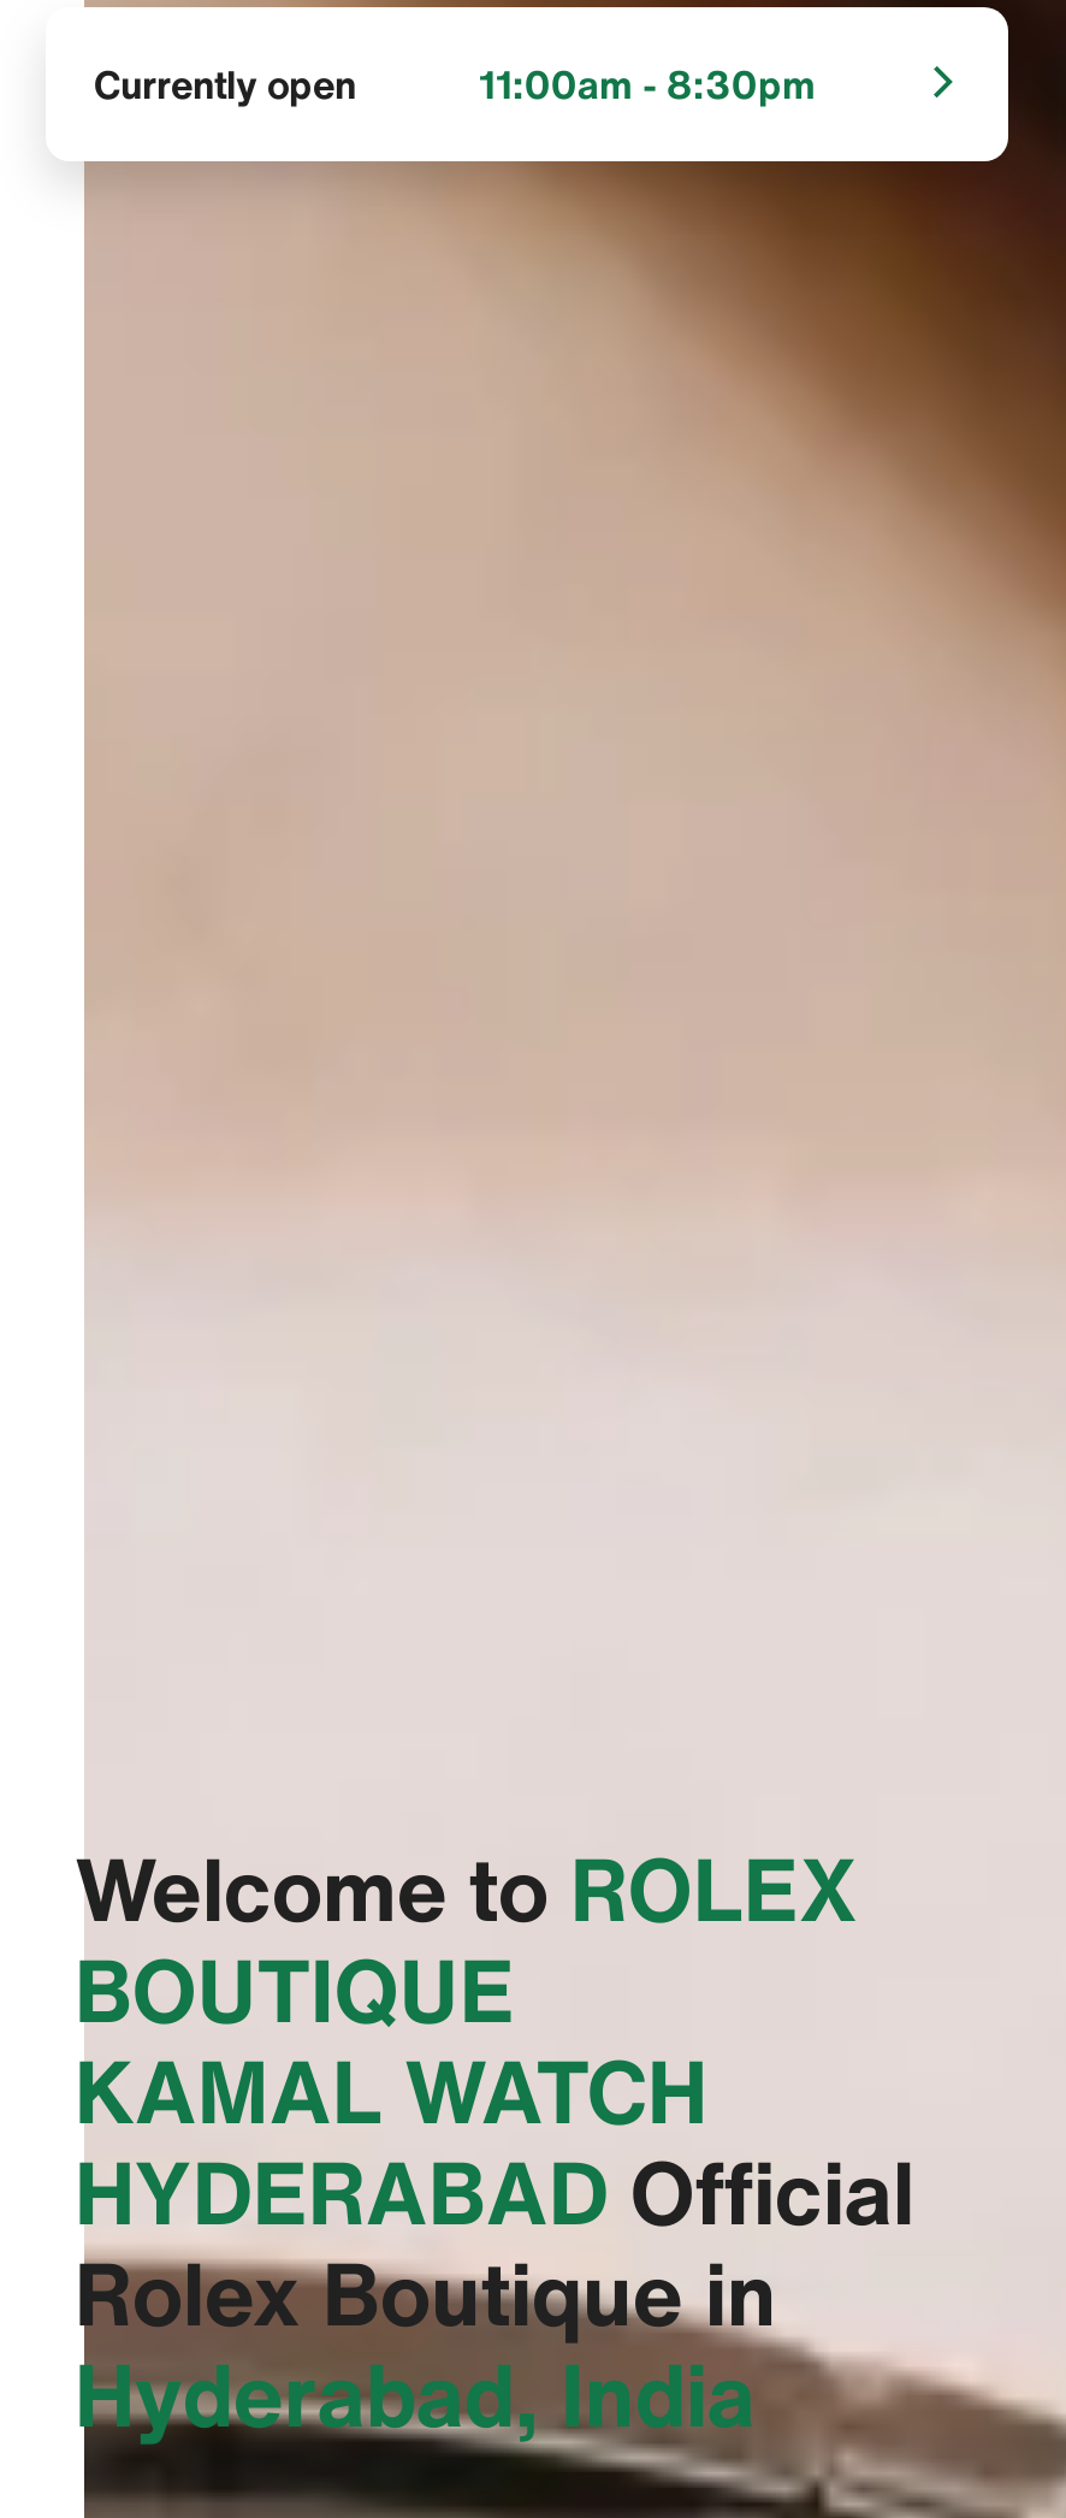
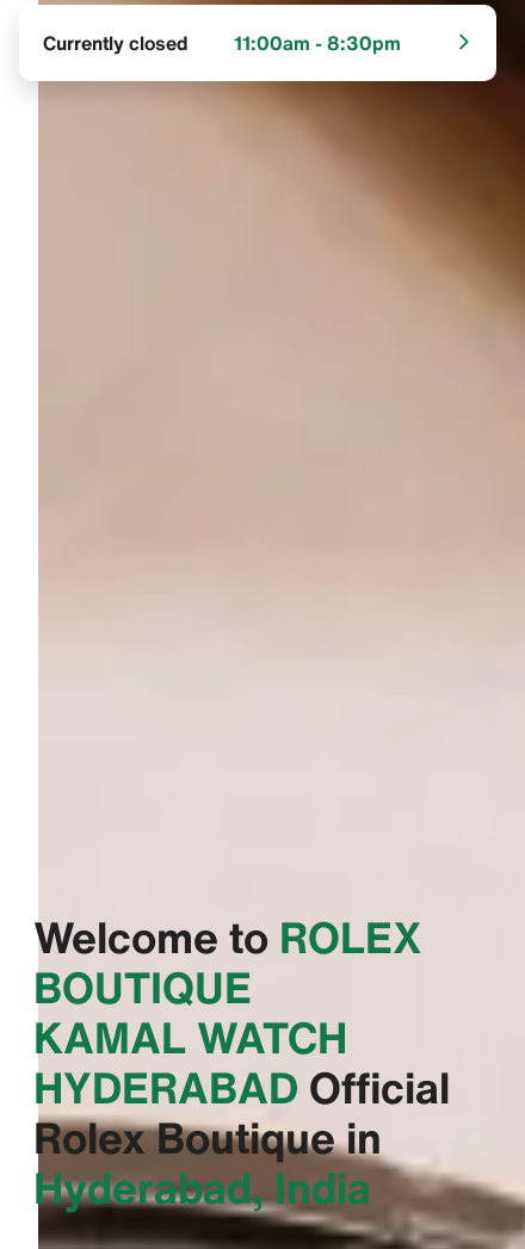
- Currently open
+ Currently closed
